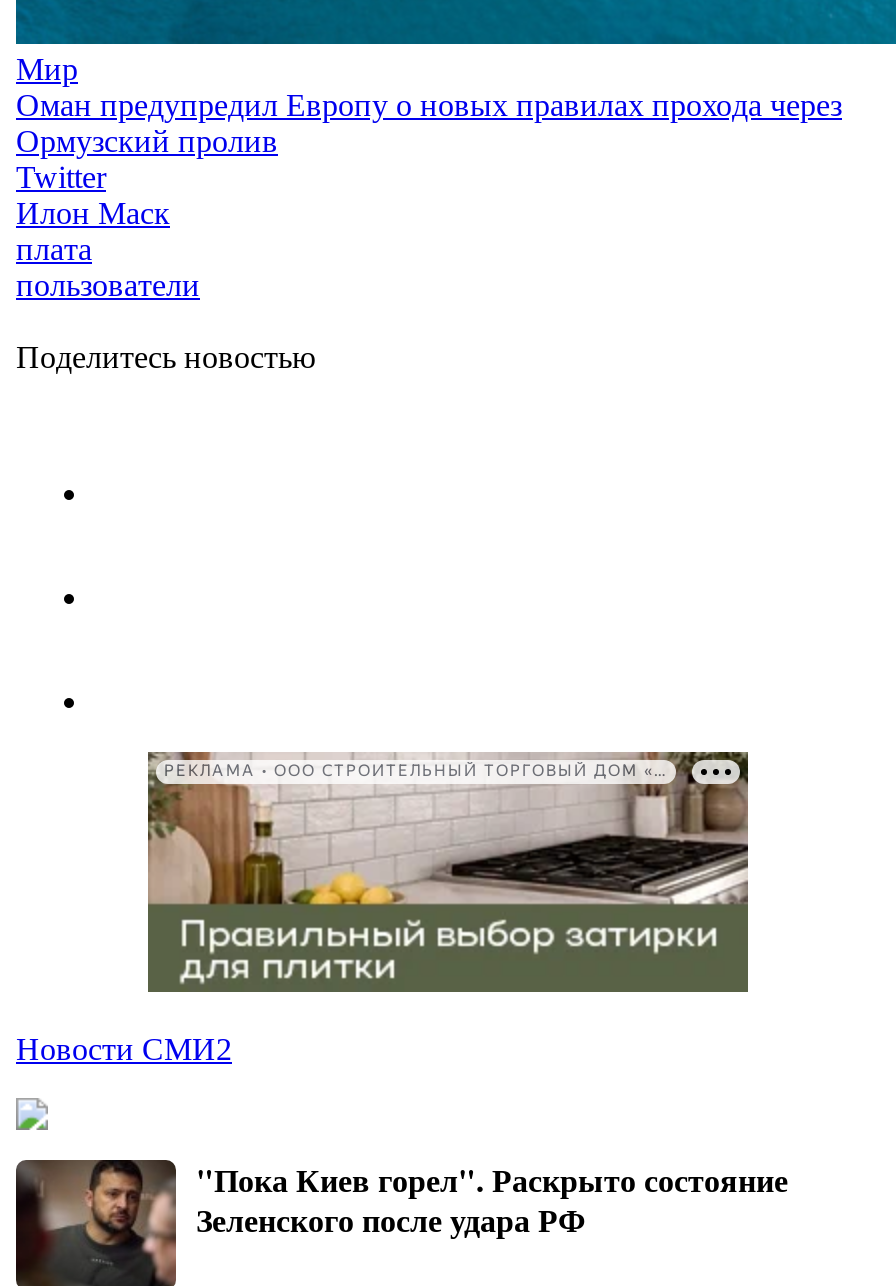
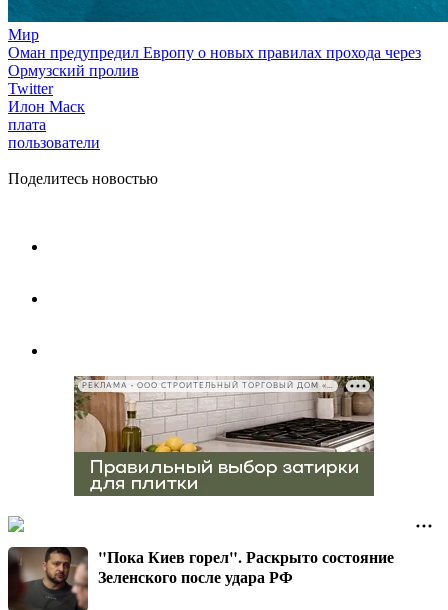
- Новости СМИ2
